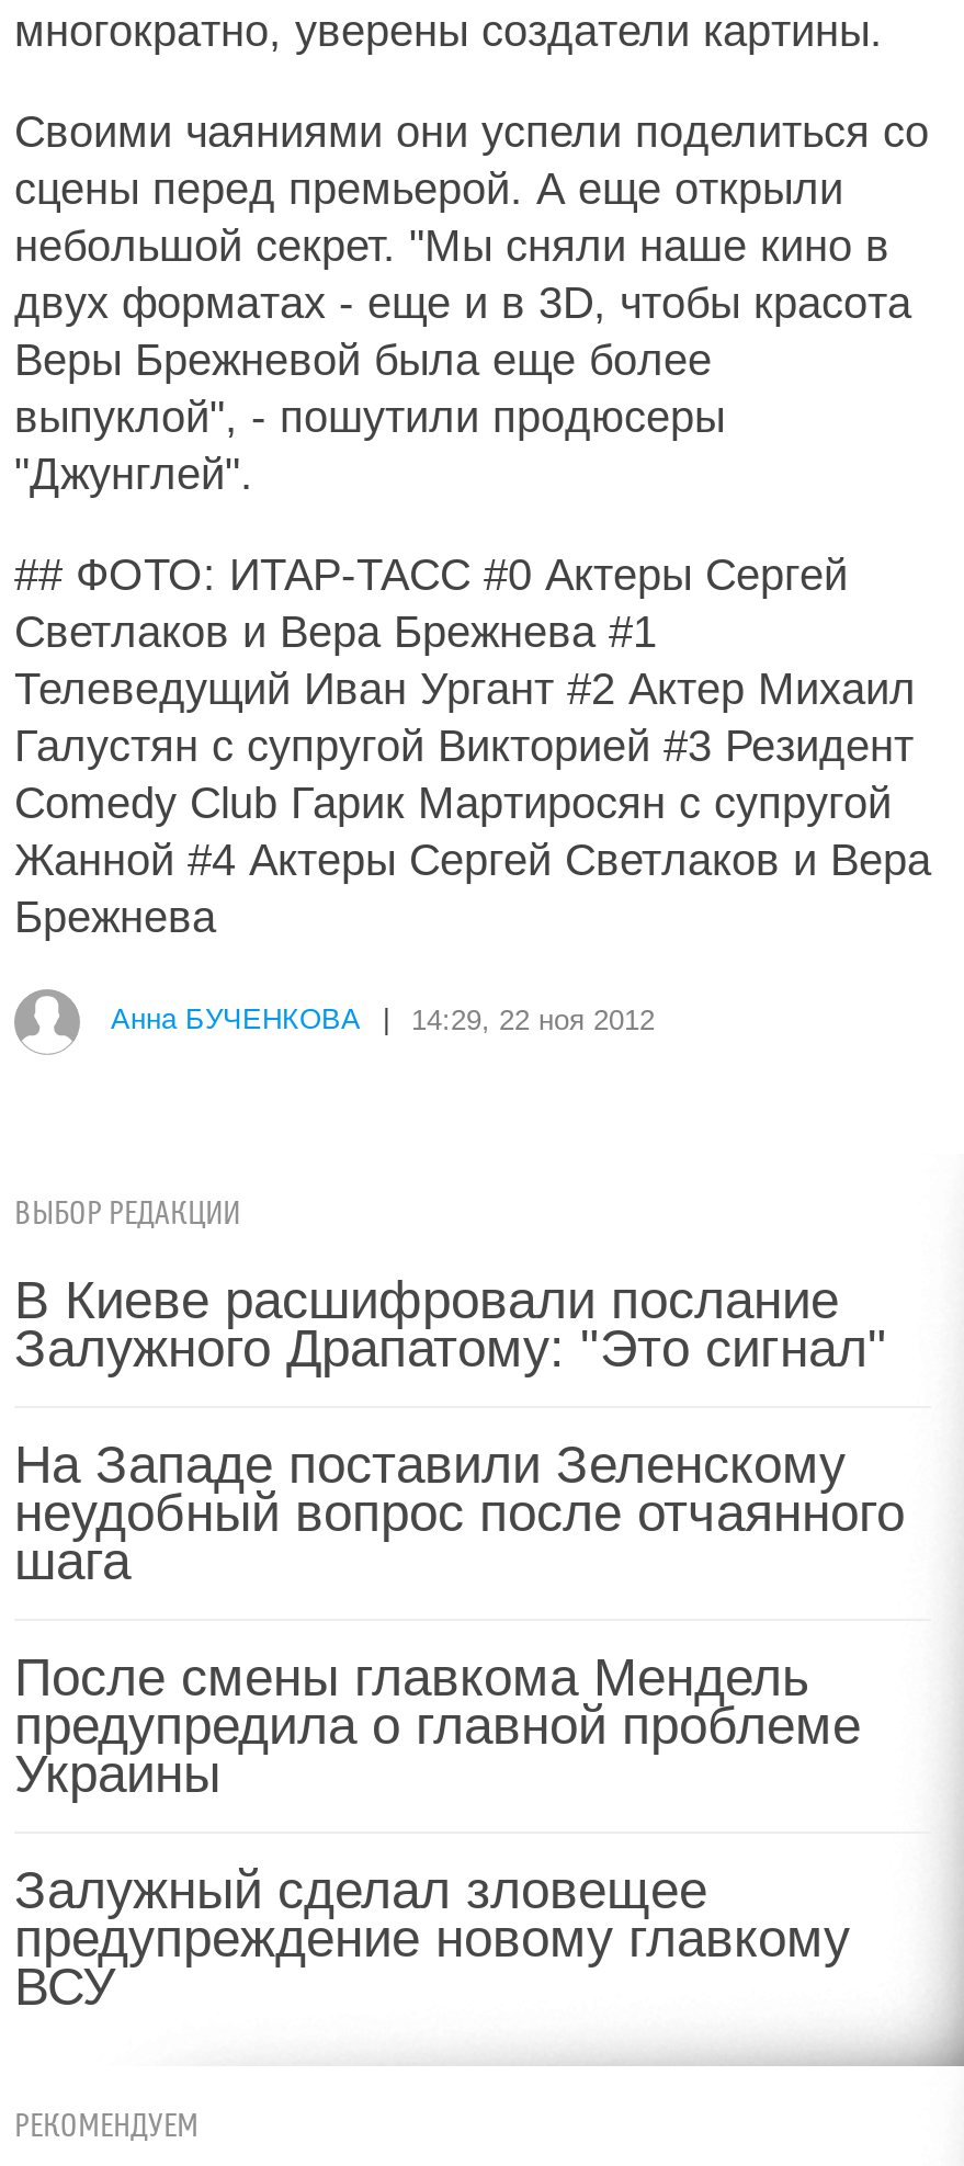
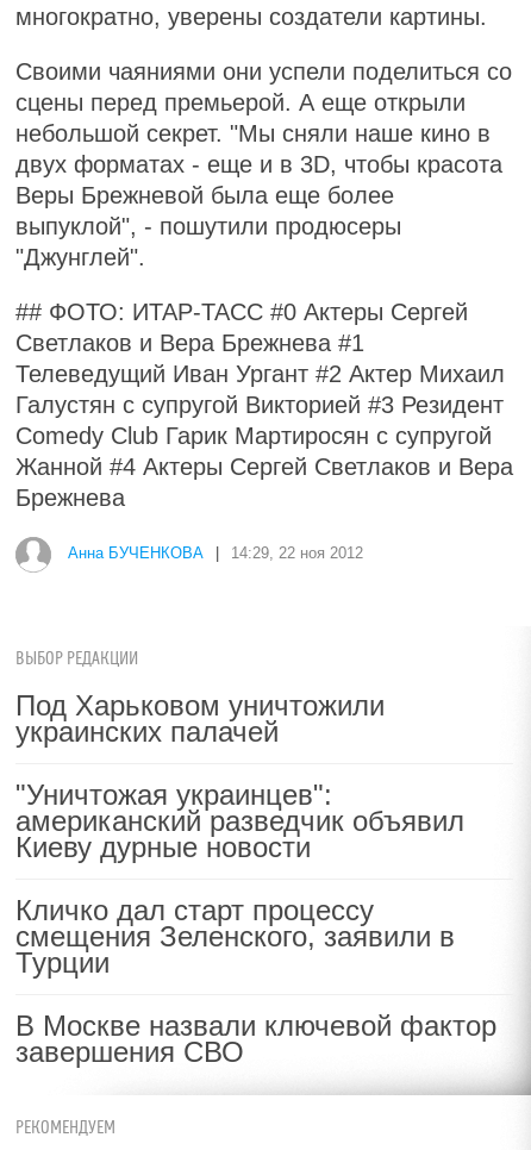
- В Киеве расшифровали послание
- Залужного Драпатому: "Это сигнал"
+ Под Харьковом уничтожили
+ украинских палачей

- На Западе поставили Зеленскому
- неудобный вопрос после отчаянного
- шага
+ "Уничтожая украинцев":
+ американский разведчик объявил
+ Киеву дурные новости

- После смены главкома Мендель
- предупредила о главной проблеме
- Украины
+ Кличко дал старт процессу
+ смещения Зеленского, заявили в
+ Турции

- Залужный сделал зловещее
- предупреждение новому главкому
- ВСУ
+ В Москве назвали ключевой фактор
+ завершения СВО
